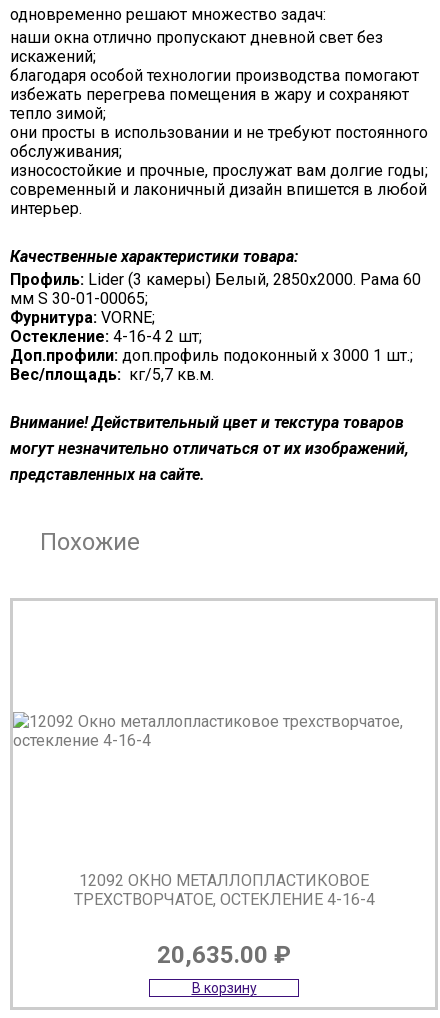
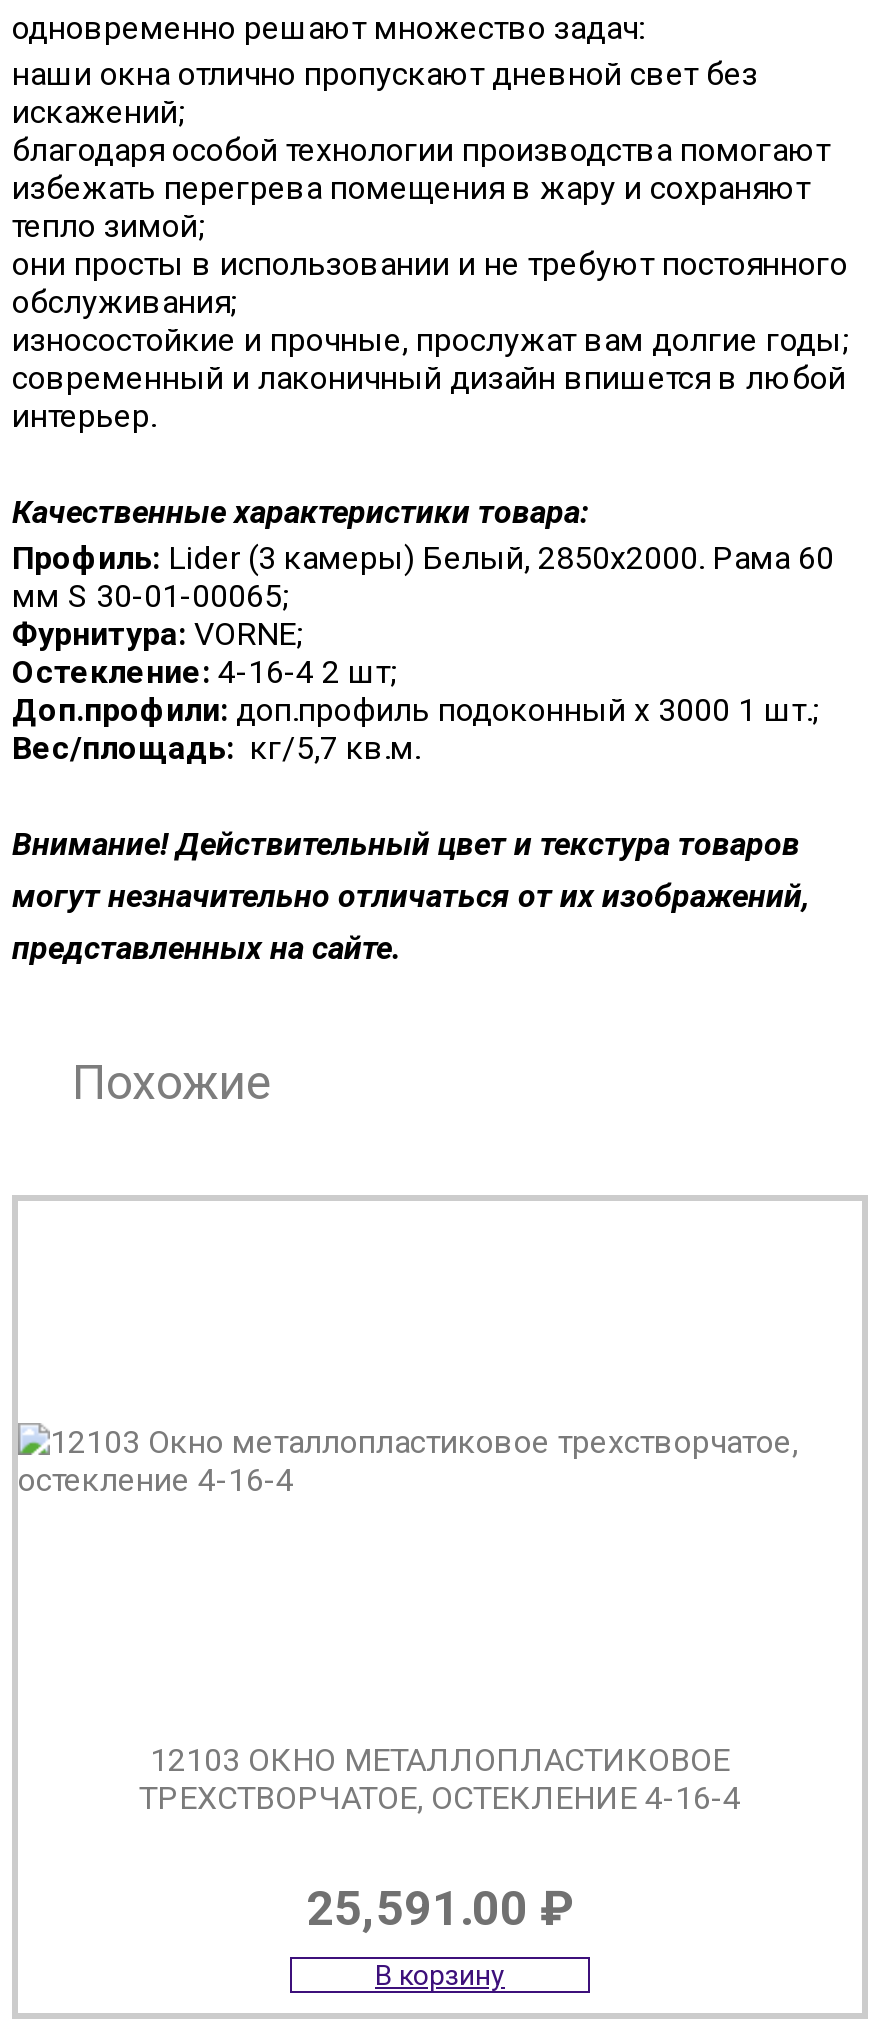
- 12092 ОКНО МЕТАЛЛОПЛАСТИКОВОЕ
+ 12103 ОКНО МЕТАЛЛОПЛАСТИКОВОЕ

- 20,635.00 ₽
+ 25,591.00 ₽
